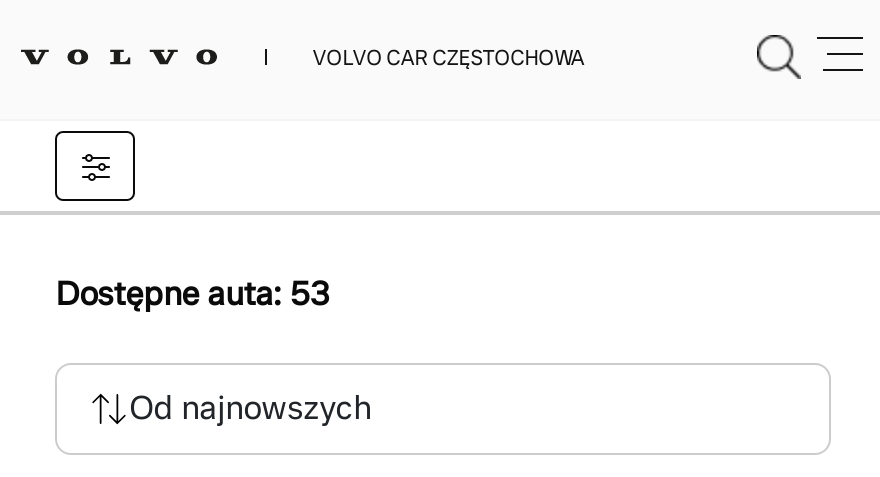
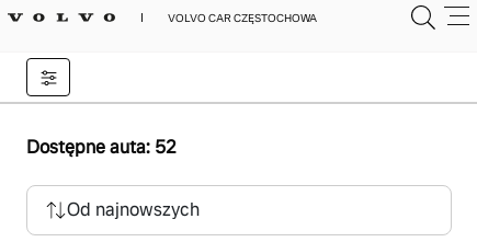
- Dostępne auta: 53
+ Dostępne auta: 52
